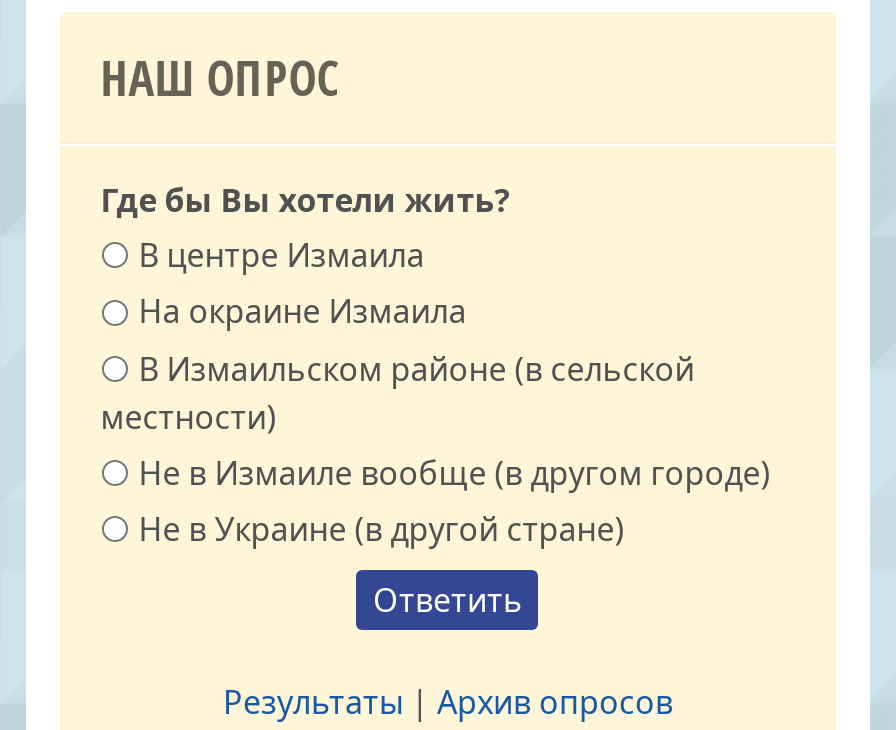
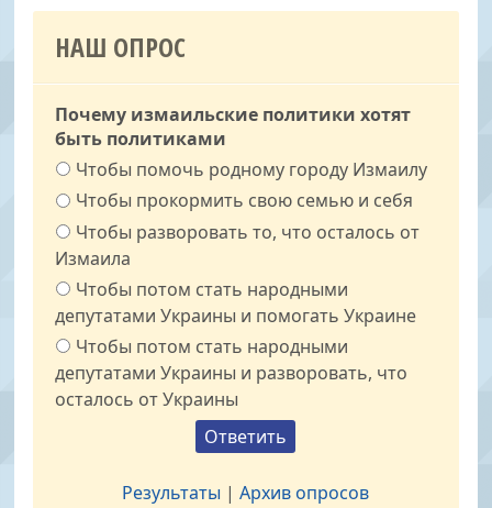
- Где бы Вы хотели жить?
- В центре Измаила
- На окраине Измаила
- В Измаильском районе (в сельской
- местности)
- Не в Измаиле вообще (в другом городе)
- Не в Украине (в другой стране)
+ Почему измаильские политики хотят
+ быть политиками
+ Чтобы помочь родному городу Измаилу
+ Чтобы прокормить свою семью и себя
+ Чтобы разворовать то, что осталось от
+ Измаила
+ Чтобы потом стать народными
+ депутатами Украины и помогать Украине
+ Чтобы потом стать народными
+ депутатами Украины и разворовать, что
+ осталось от Украины
